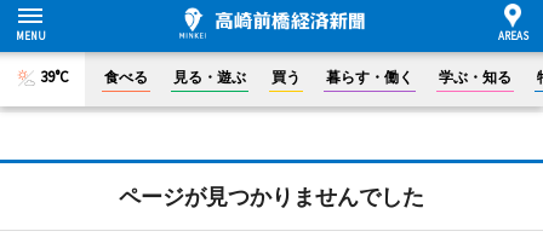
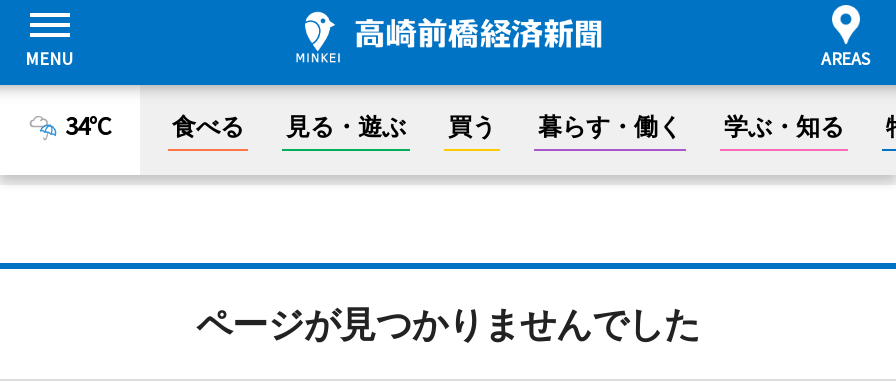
- 39°C
+ 34°C
